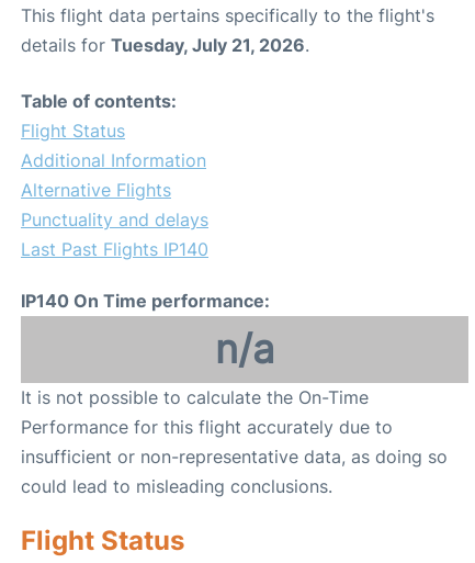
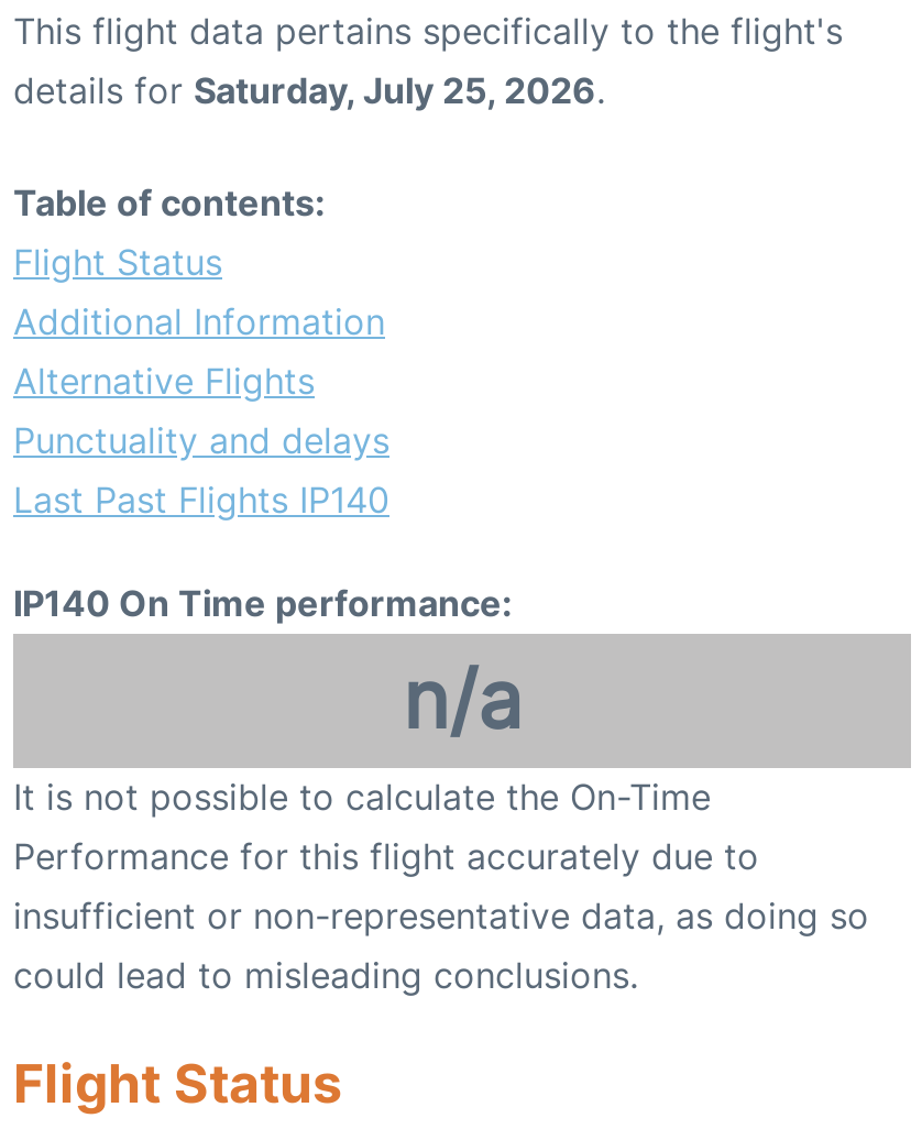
- details for Tuesday, July 21, 2026.
+ details for Saturday, July 25, 2026.
